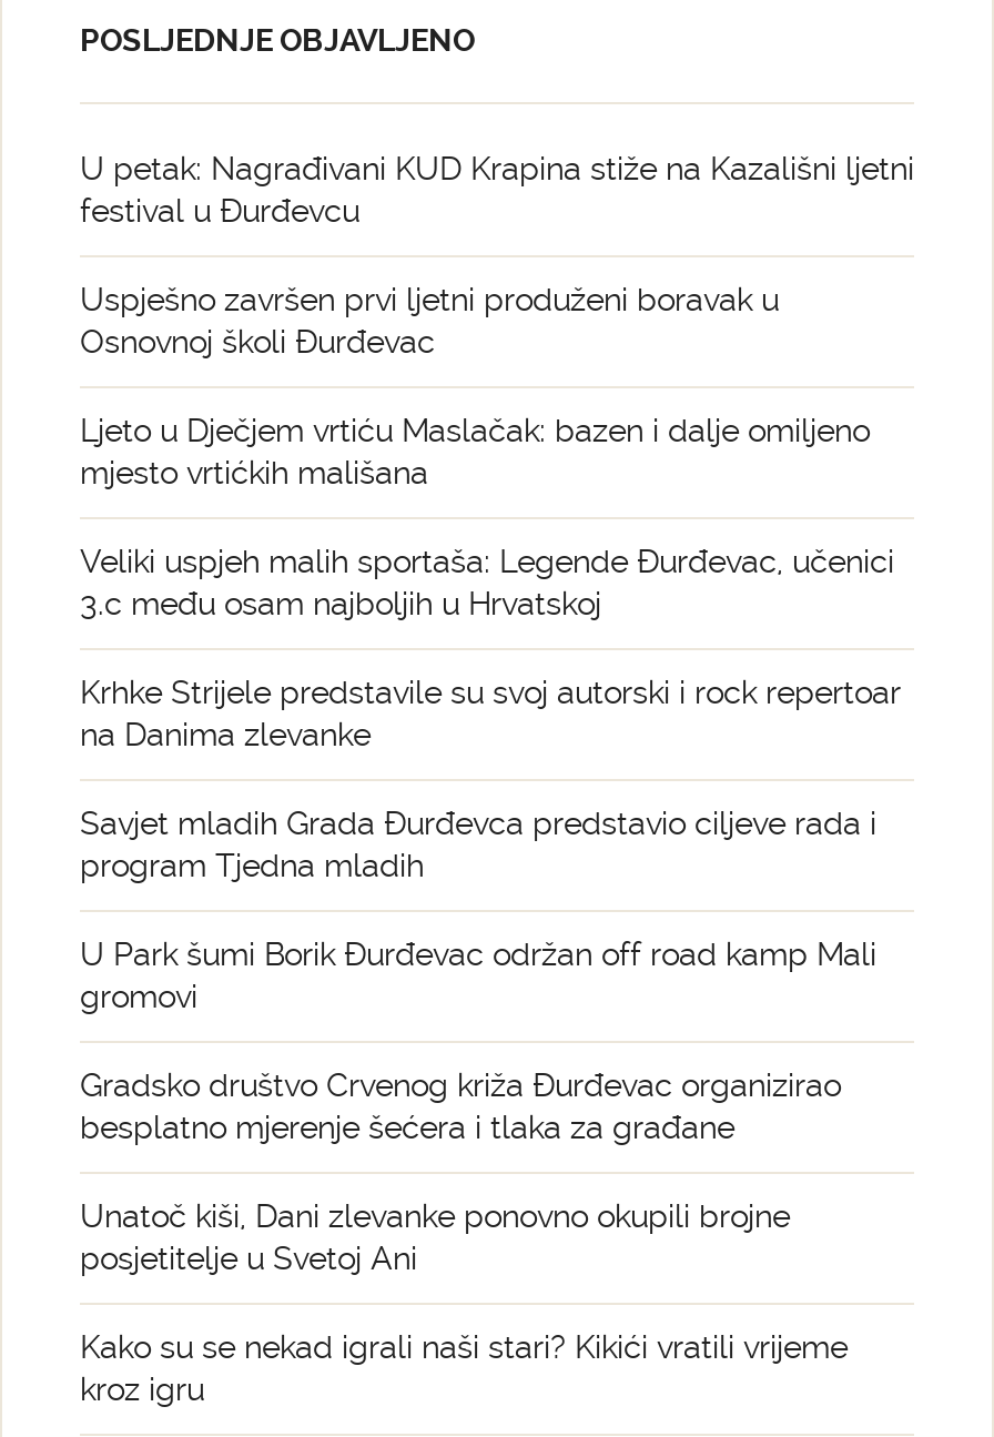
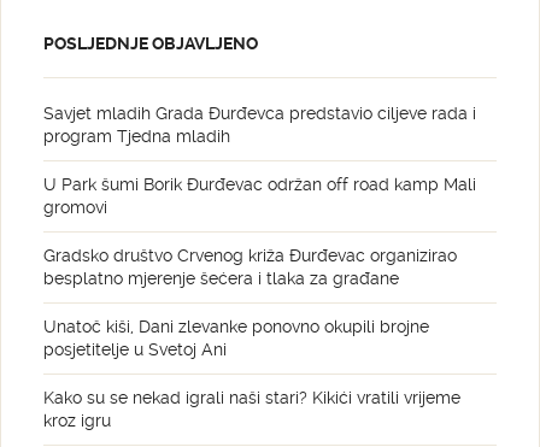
- U petak: Nagrađivani KUD Krapina stiže na Kazališni ljetni
- festival u Đurđevcu
- Uspješno završen prvi ljetni produženi boravak u
- Osnovnoj školi Đurđevac
- Ljeto u Dječjem vrtiću Maslačak: bazen i dalje omiljeno
- mjesto vrtićkih mališana
- Veliki uspjeh malih sportaša: Legende Đurđevac, učenici
- 3.c među osam najboljih u Hrvatskoj
- Krhke Strijele predstavile su svoj autorski i rock repertoar
- na Danima zlevanke
